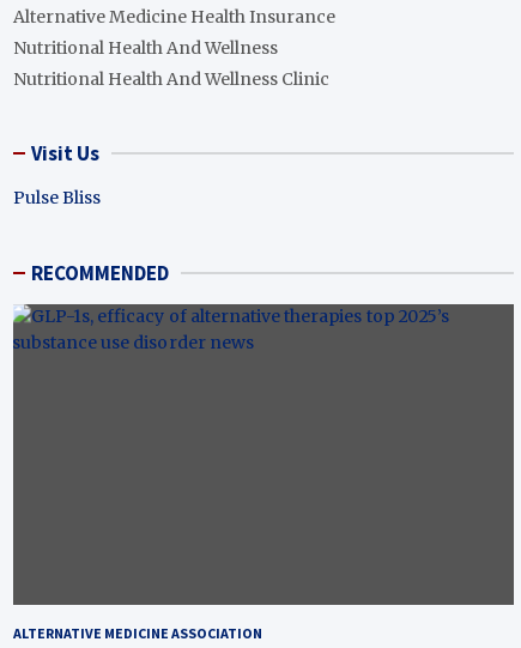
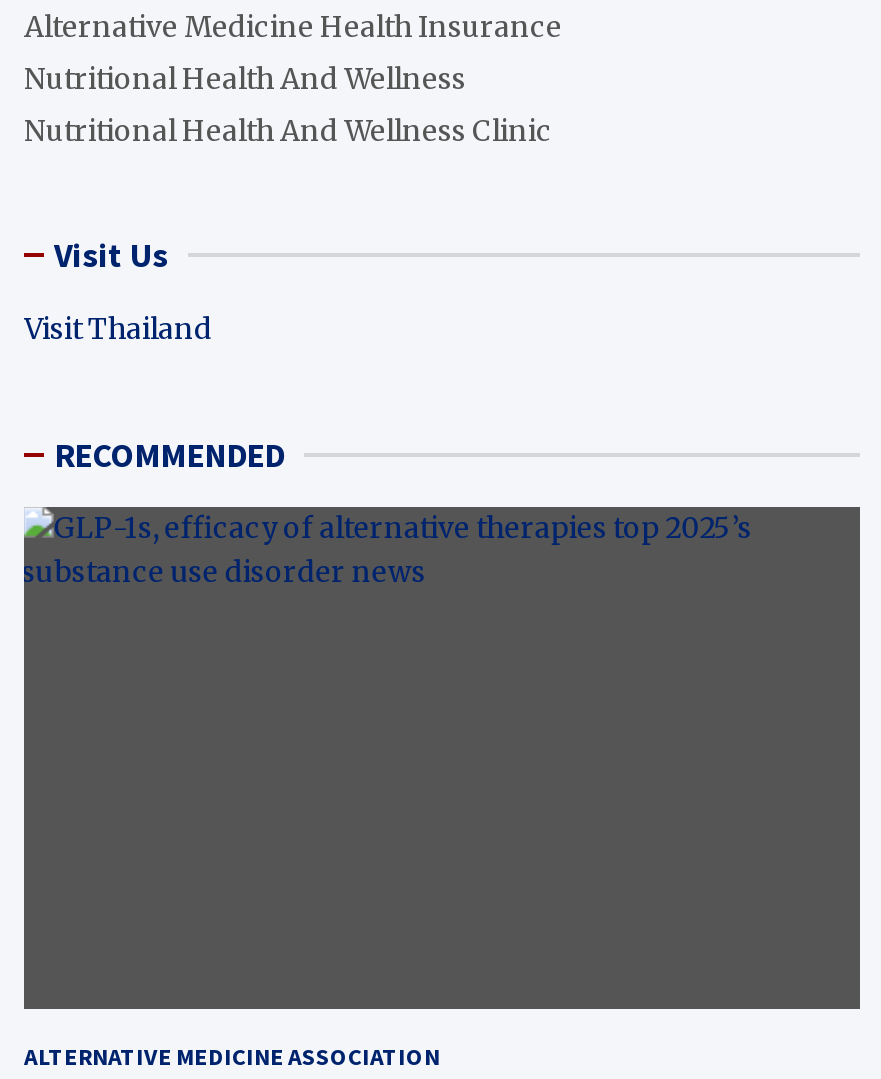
- Pulse Bliss
+ Visit Thailand
